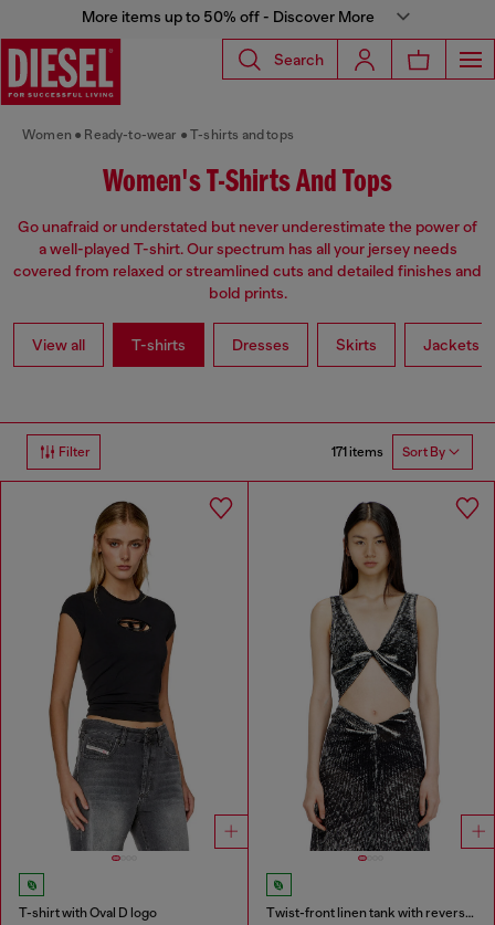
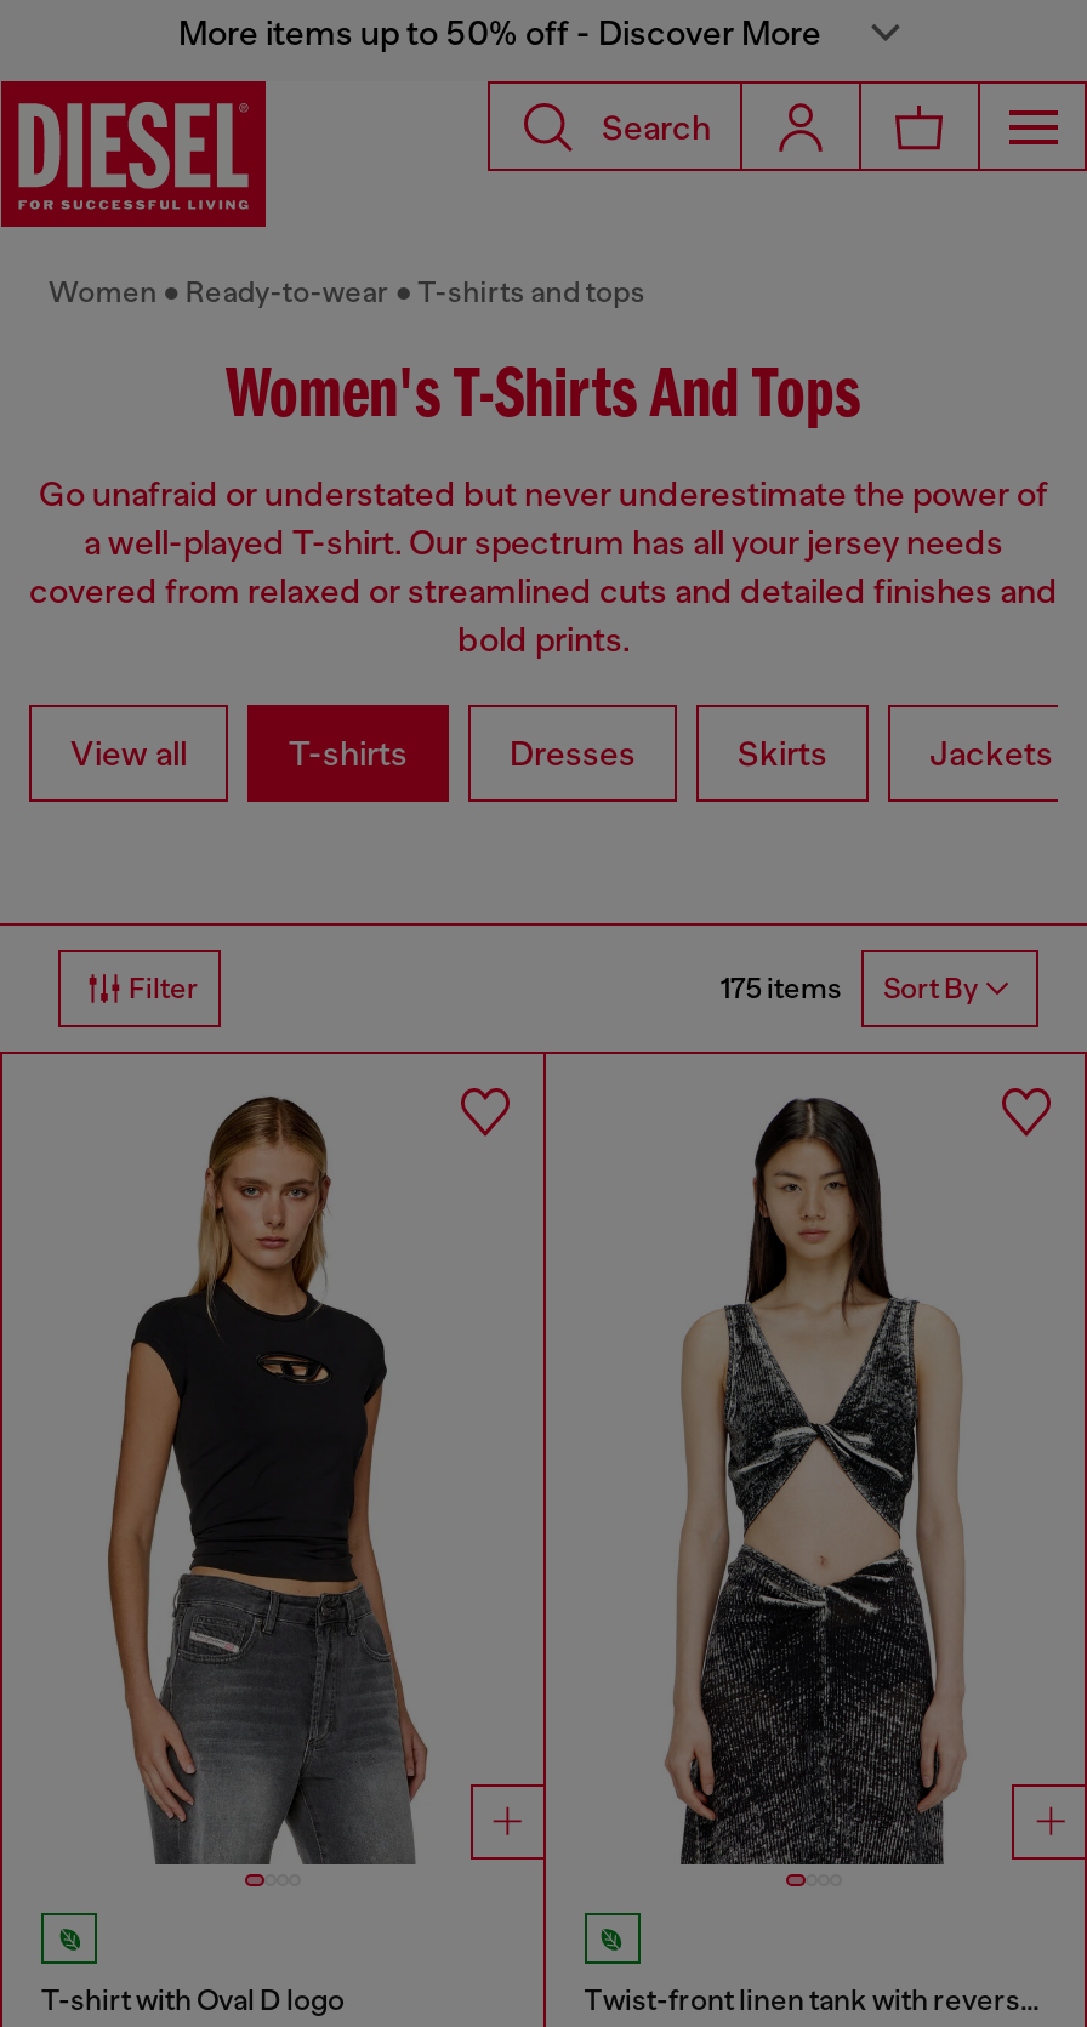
- 171 items Sort By
+ 175 items Sort By
